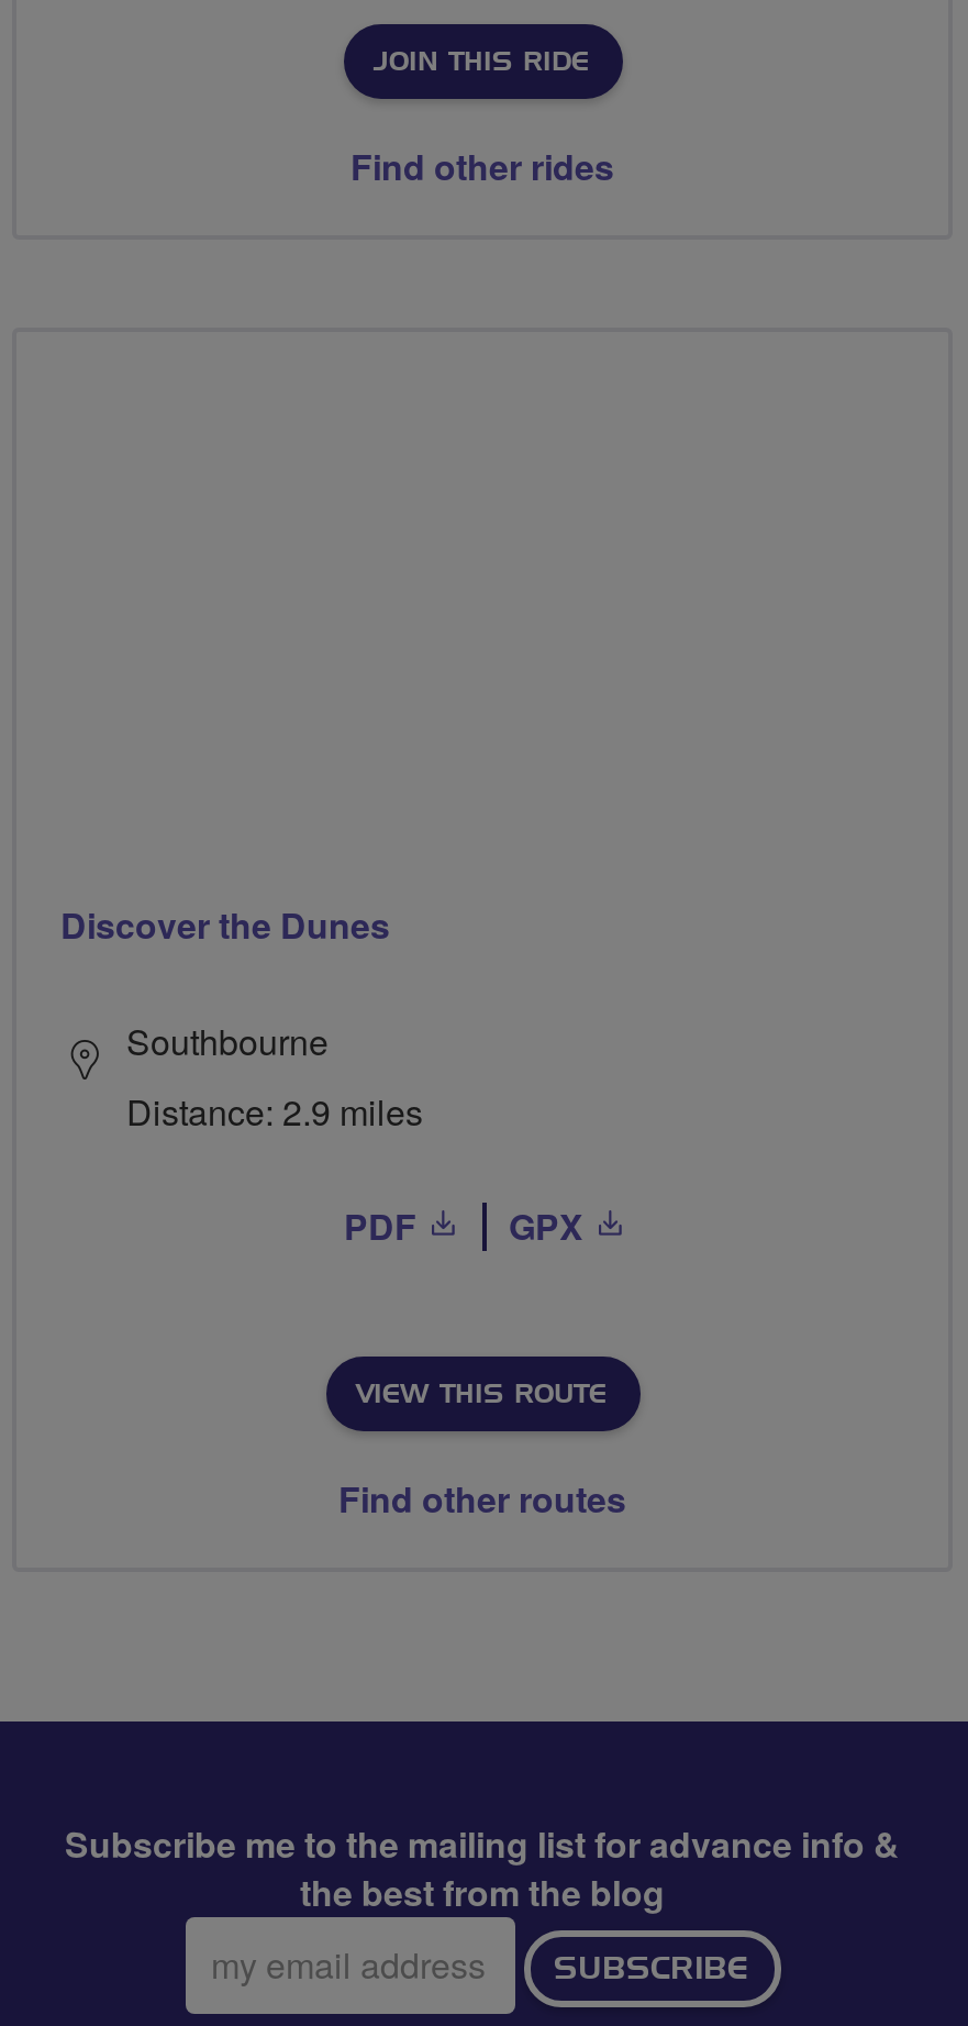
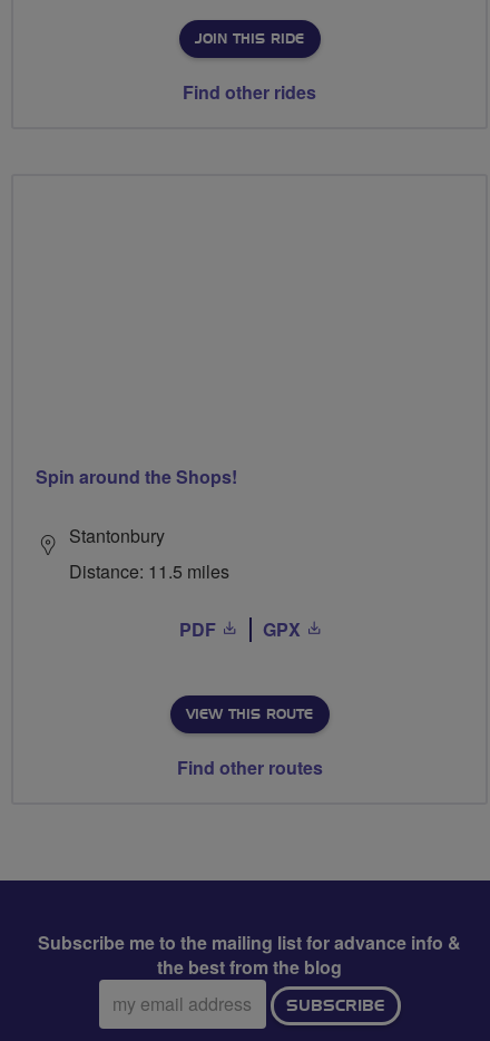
- Discover the Dunes
+ Spin around the Shops!

- Southbourne
- Distance: 2.9 miles
+ Stantonbury
+ Distance: 11.5 miles
